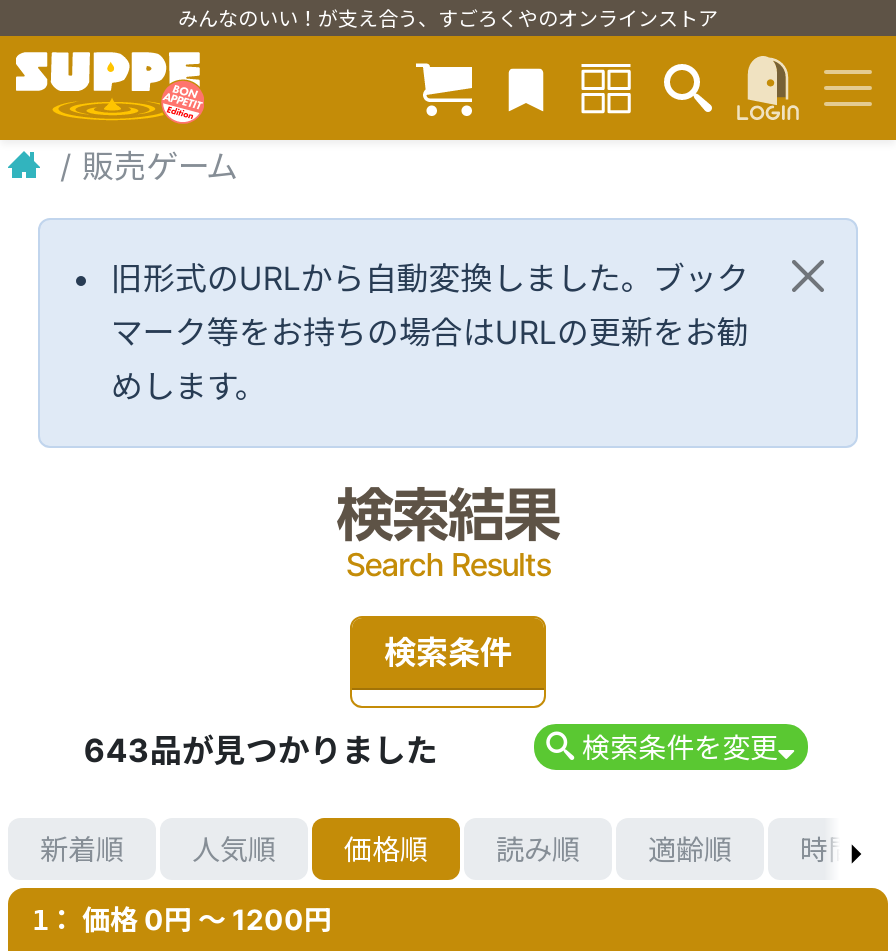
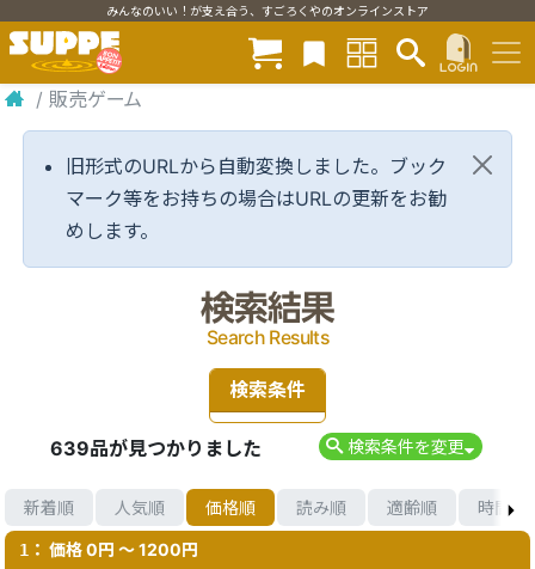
- 643品が見つかりました
+ 639品が見つかりました
